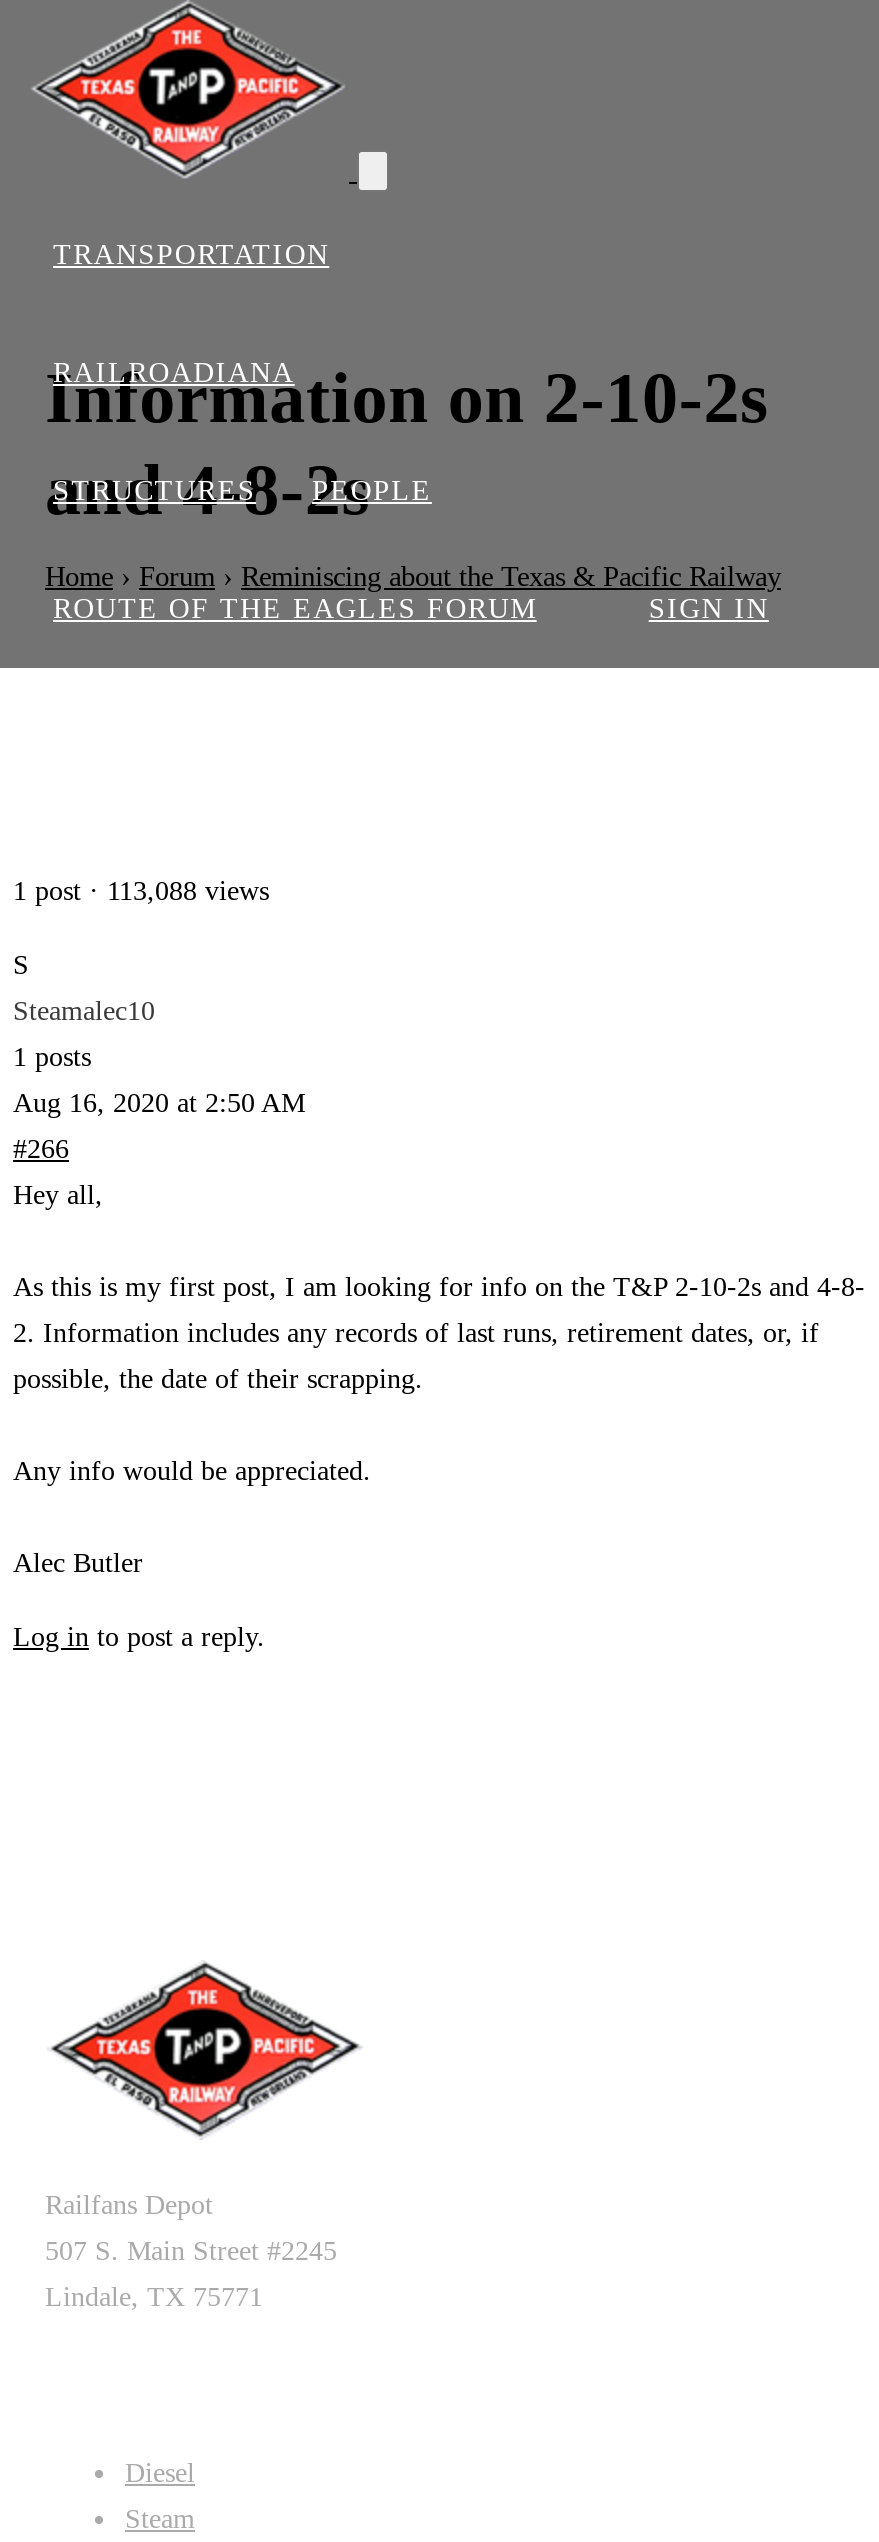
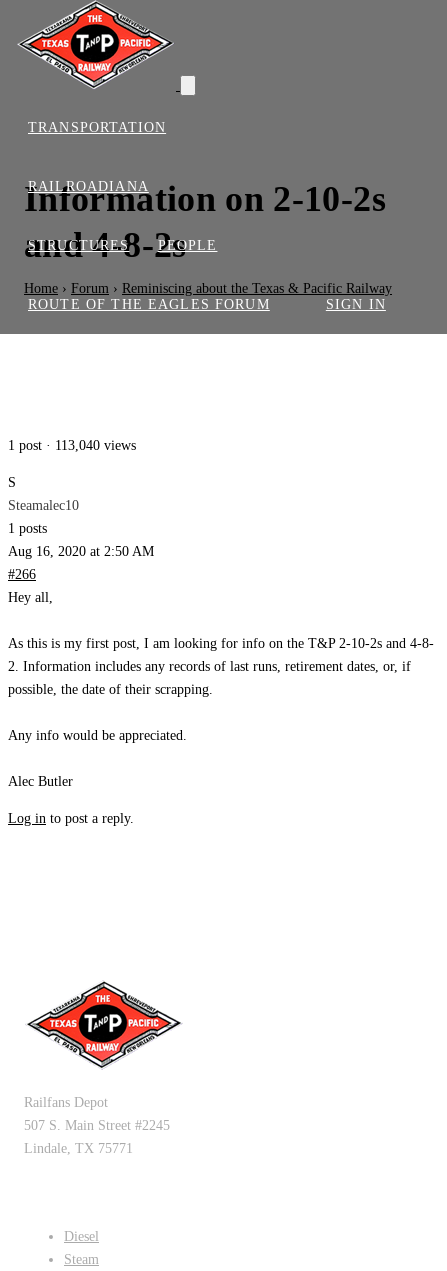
- 1 post · 113,088 views
+ 1 post · 113,040 views
